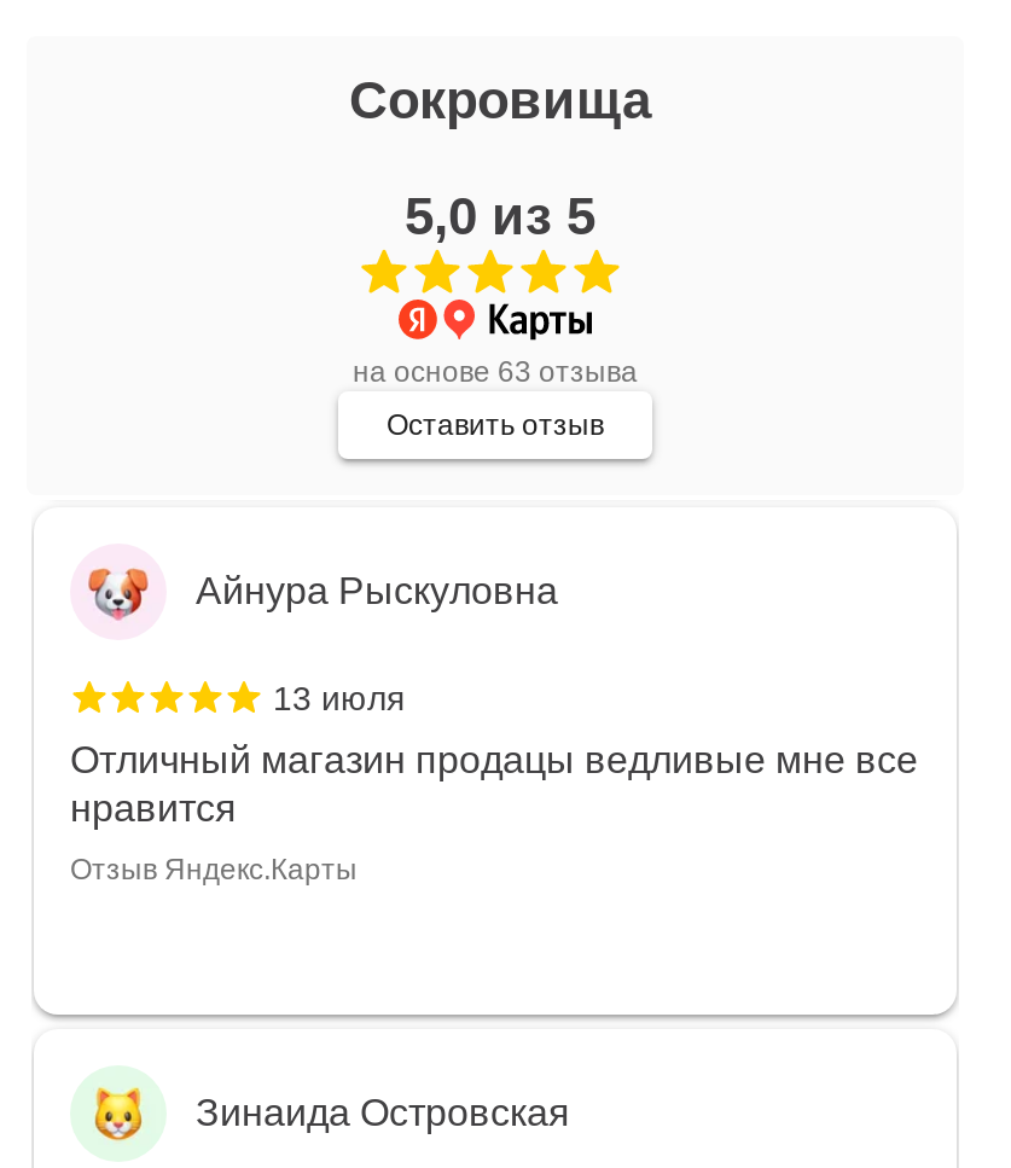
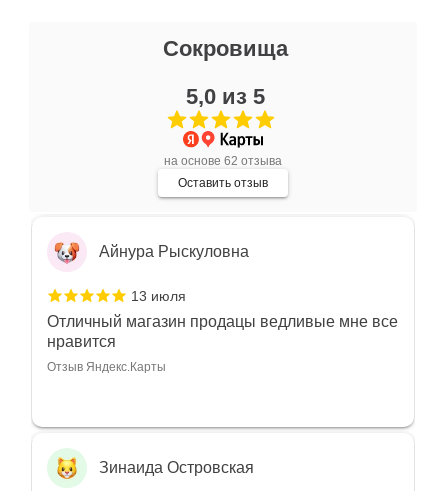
- на основе 63 отзыва
+ на основе 62 отзыва
